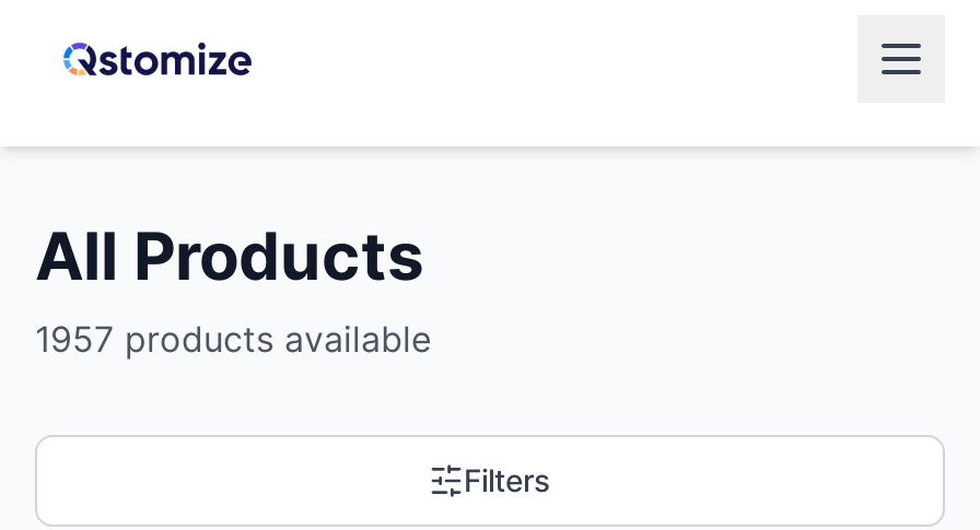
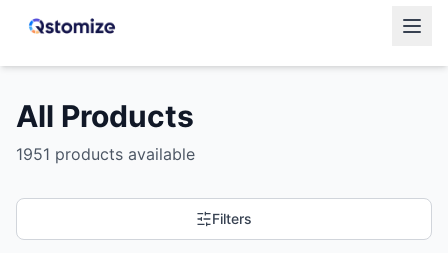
- 1957 products available
+ 1951 products available
